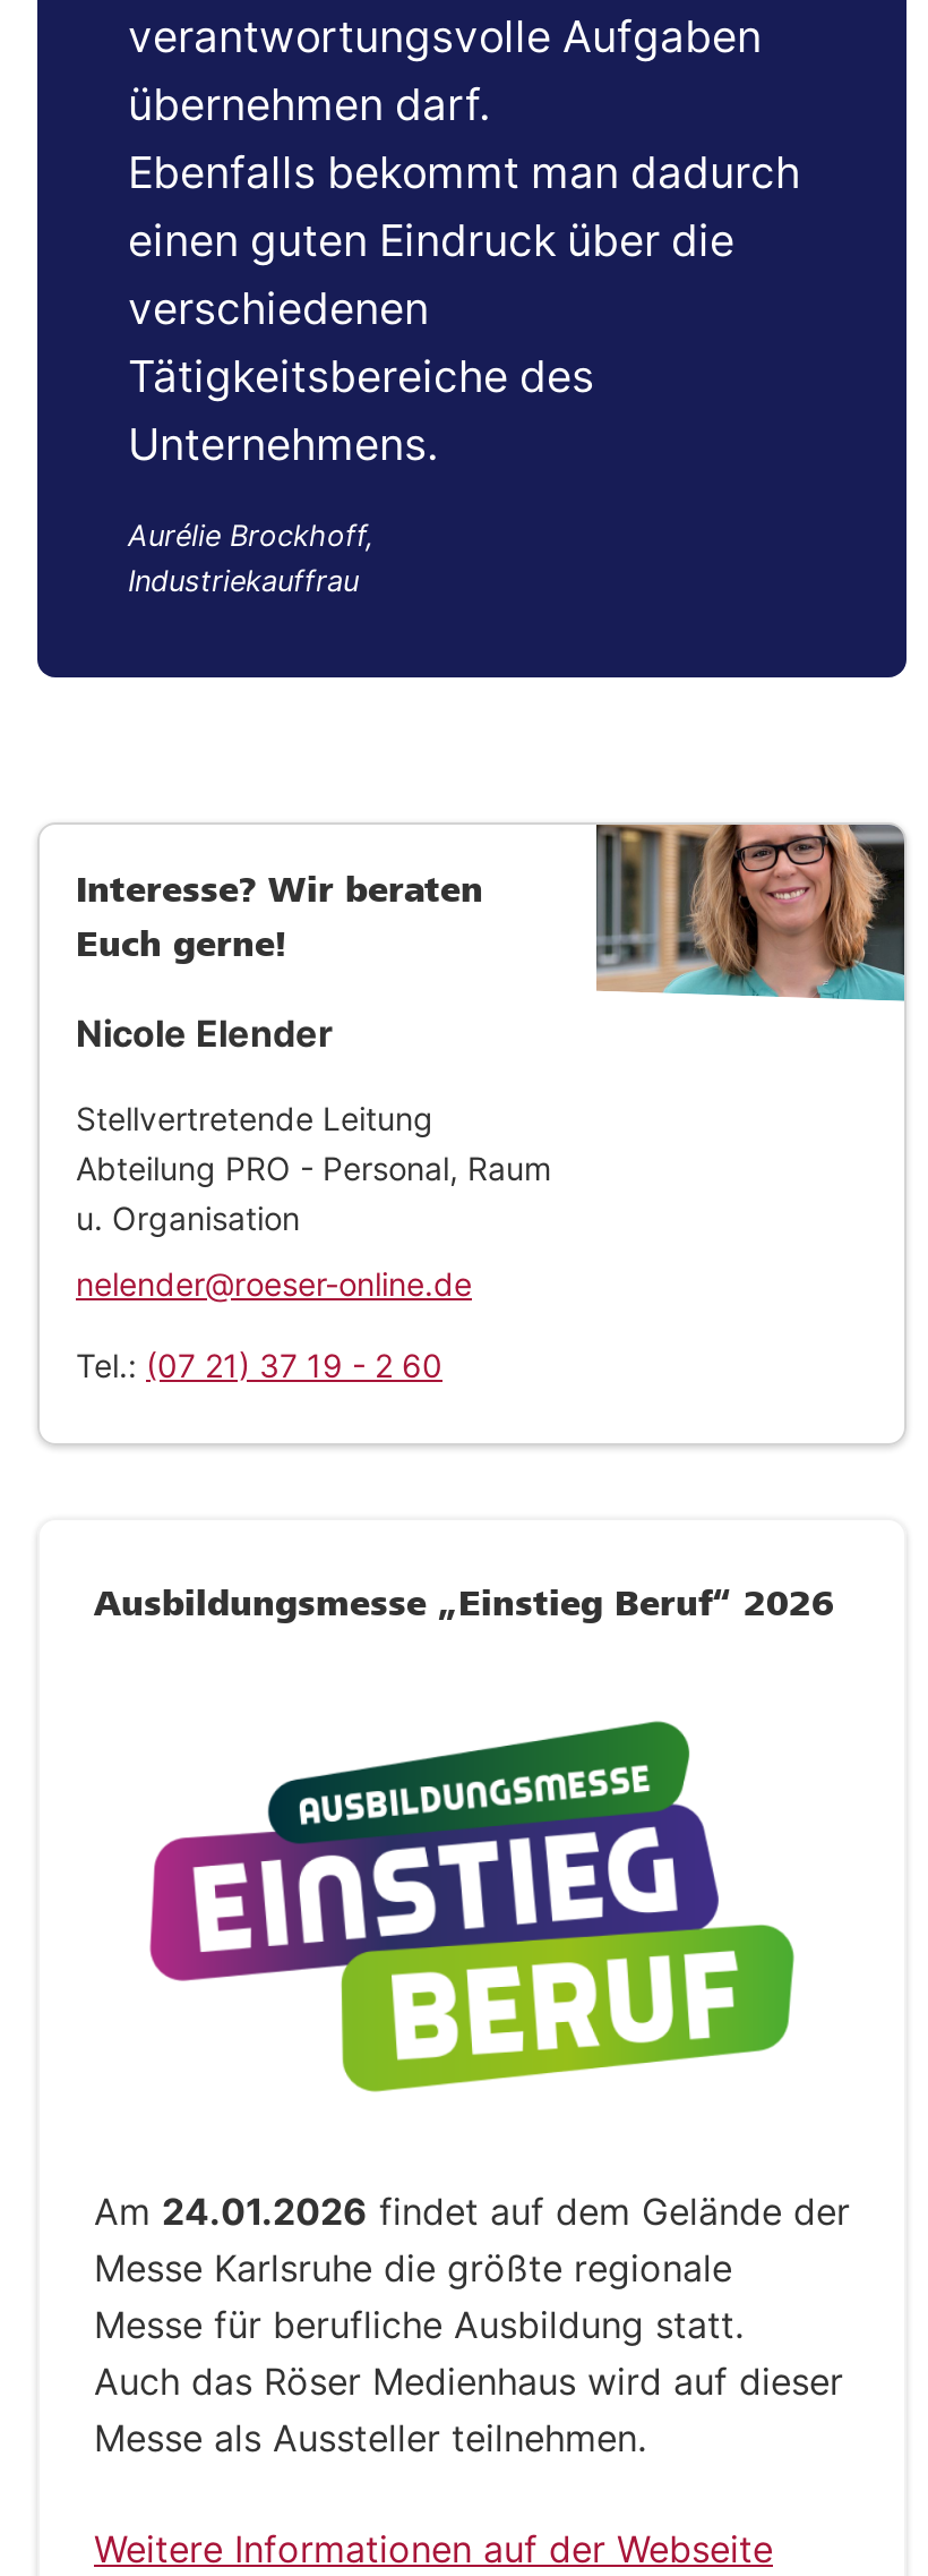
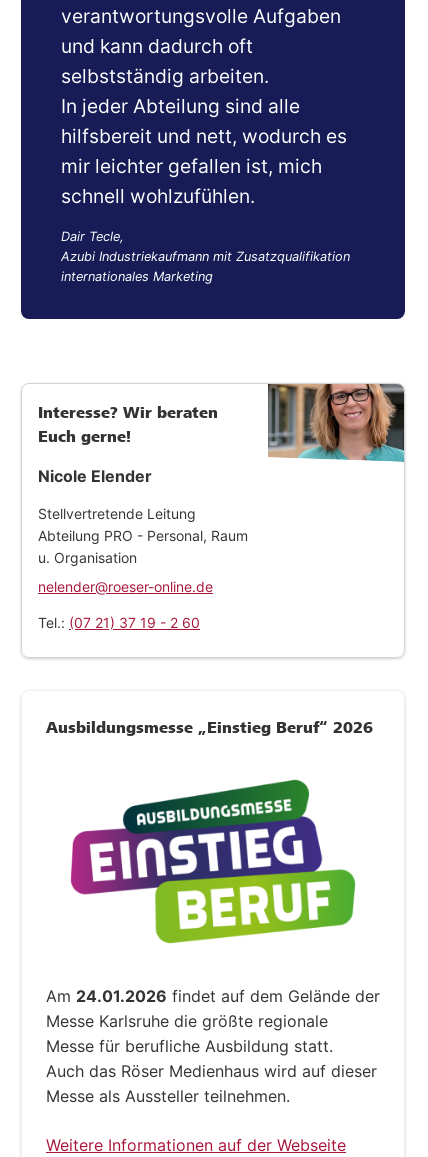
- übernehmen darf.
- Ebenfalls bekommt man dadurch
- einen guten Eindruck über die
- verschiedenen
- Tätigkeitsbereiche des
- Unternehmens.
+ und kann dadurch oft
+ selbstständig arbeiten.
+ In jeder Abteilung sind alle
+ hilfsbereit und nett, wodurch es
+ mir leichter gefallen ist, mich
+ schnell wohlzufühlen.

- Aurélie Brockhoff,
- Industriekauffrau
+ Dair Tecle,
+ Azubi Industriekaufmann mit Zusatzqualifikation
+ internationales Marketing
